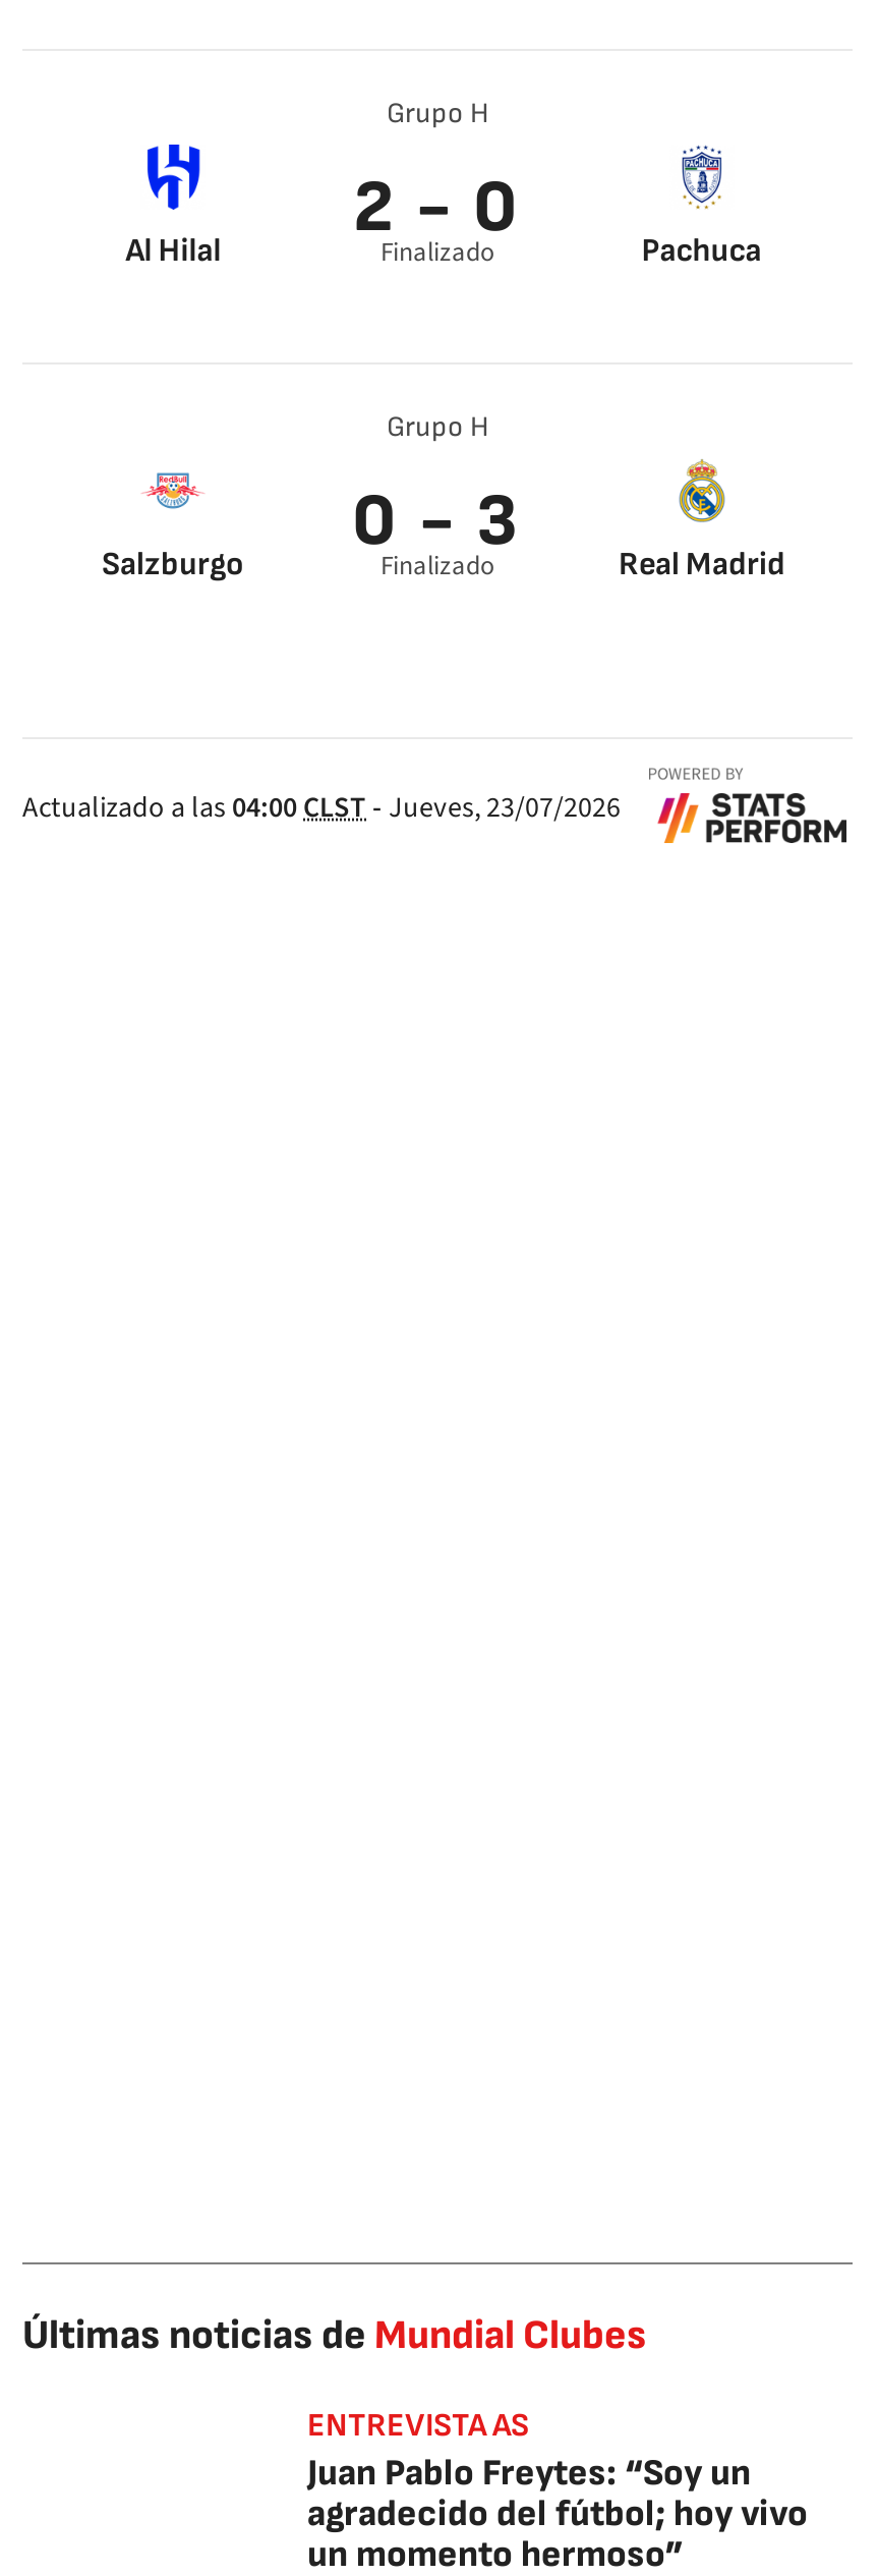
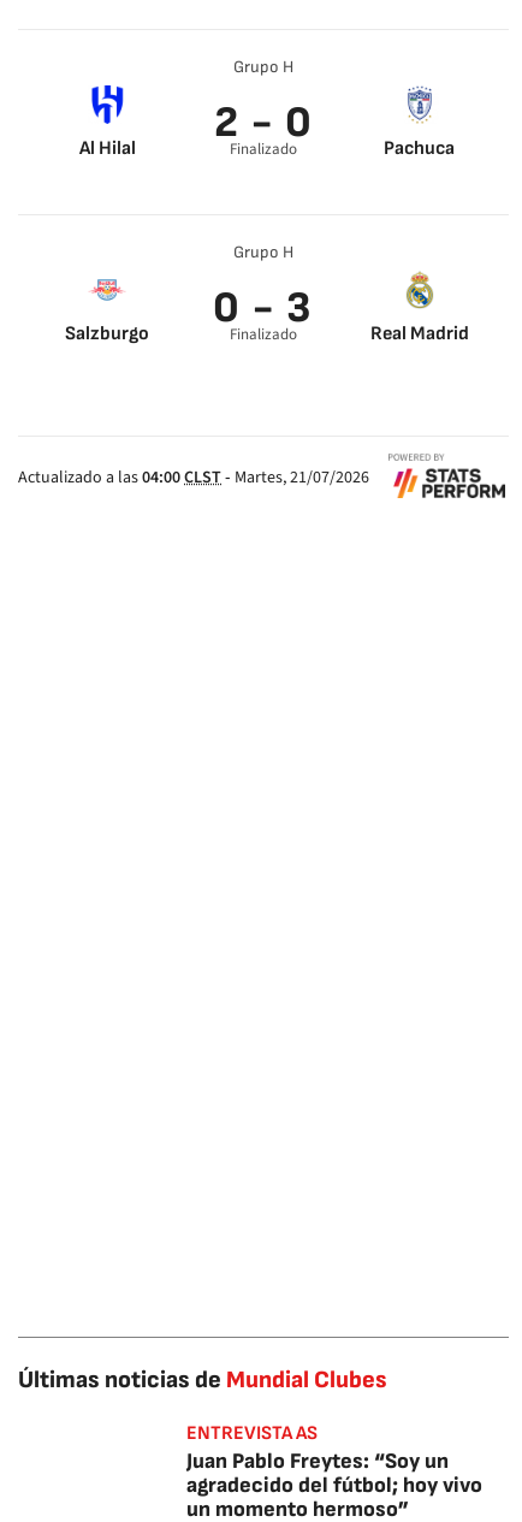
- Actualizado a las 04:00 CLST - Jueves, 23/07/2026
+ Actualizado a las 04:00 CLST - Martes, 21/07/2026
